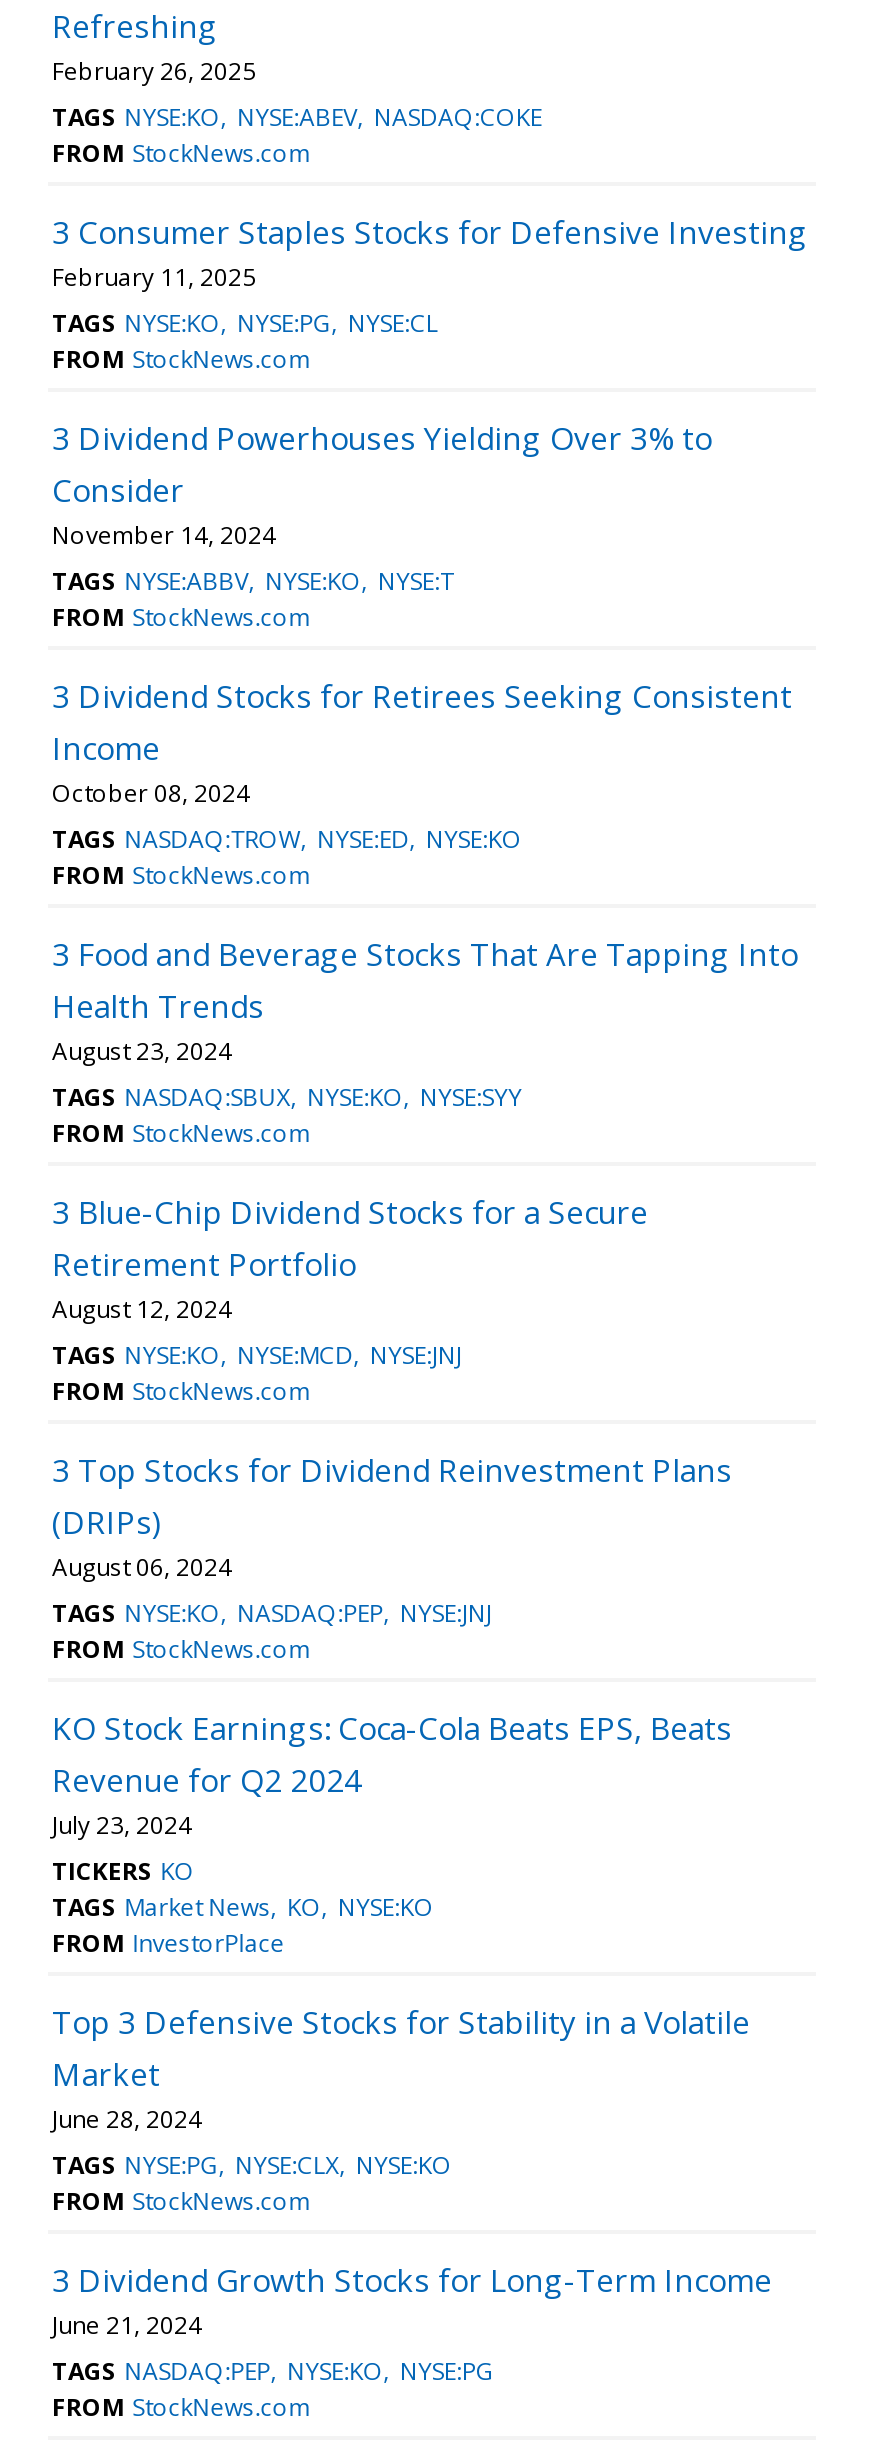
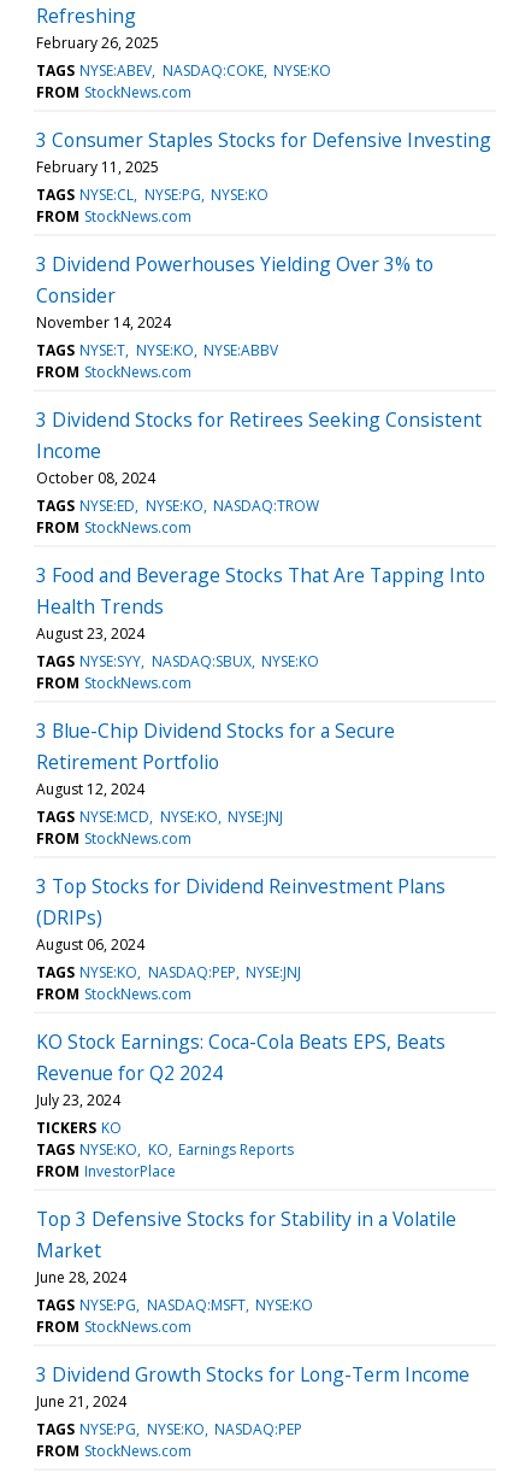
- TAGS NYSE:KO NYSE:ABEV NASDAQ:COKE
+ TAGS NYSE:ABEV NASDAQ:COKE NYSE:KO

- TAGS NYSE:KO NYSE:PG NYSE:CL
+ TAGS NYSE:CL NYSE:PG NYSE:KO

- TAGS NYSE:ABBV NYSE:KO NYSE:T
+ TAGS NYSE:T NYSE:KO NYSE:ABBV

- TAGS NASDAQ:TROW NYSE:ED NYSE:KO
+ TAGS NYSE:ED NYSE:KO NASDAQ:TROW

- TAGS NASDAQ:SBUX NYSE:KO NYSE:SYY
+ TAGS NYSE:SYY NASDAQ:SBUX NYSE:KO

- TAGS NYSE:KO NYSE:MCD NYSE:JNJ
+ TAGS NYSE:MCD NYSE:KO NYSE:JNJ

- TAGS Market News KO NYSE:KO
+ TAGS NYSE:KO KO Earnings Reports

- TAGS NYSE:PG NYSE:CLX NYSE:KO
+ TAGS NYSE:PG NASDAQ:MSFT NYSE:KO

- TAGS NASDAQ:PEP NYSE:KO NYSE:PG
+ TAGS NYSE:PG NYSE:KO NASDAQ:PEP
